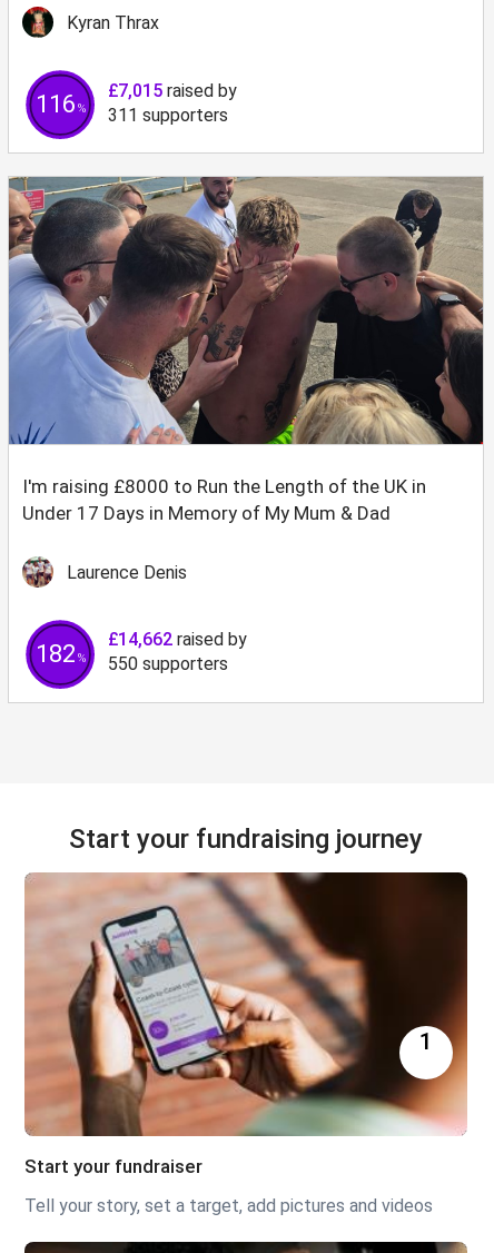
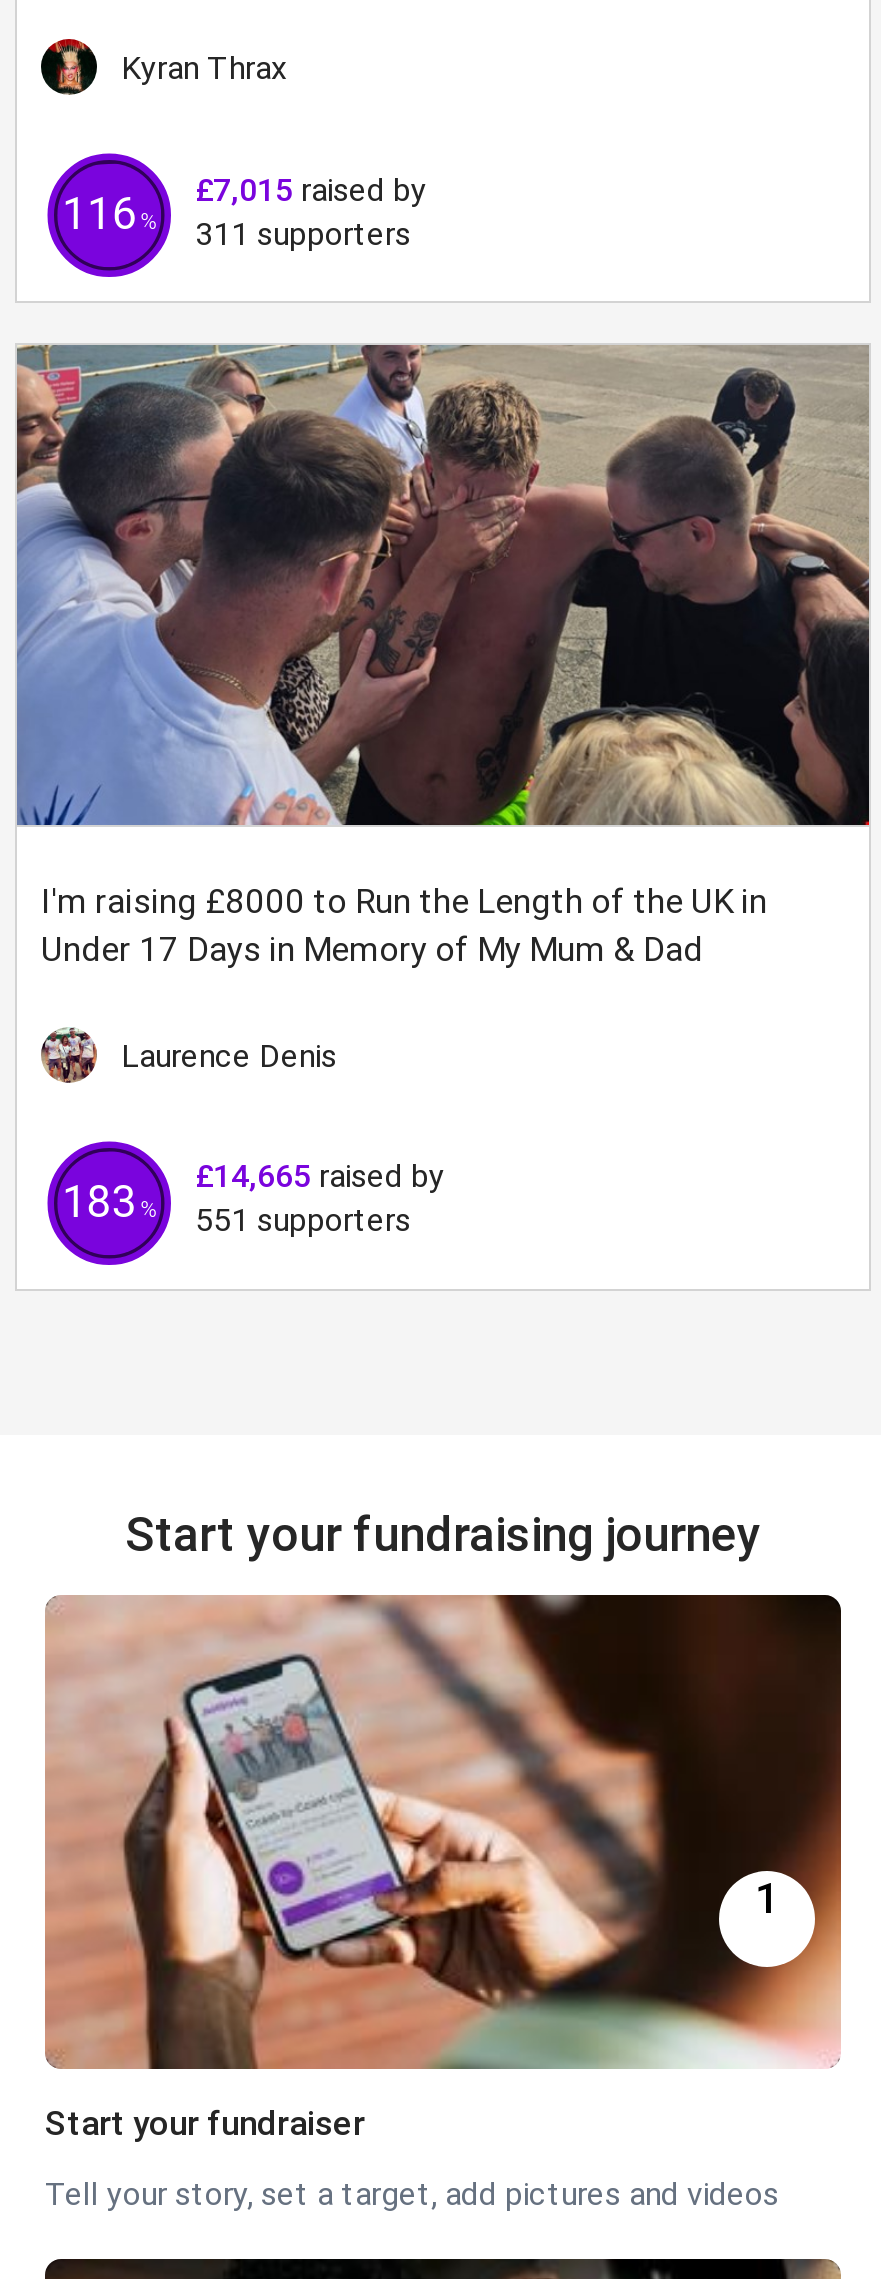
- £14,662 raised by
+ £14,665 raised by

- 550 supporters
+ 551 supporters
